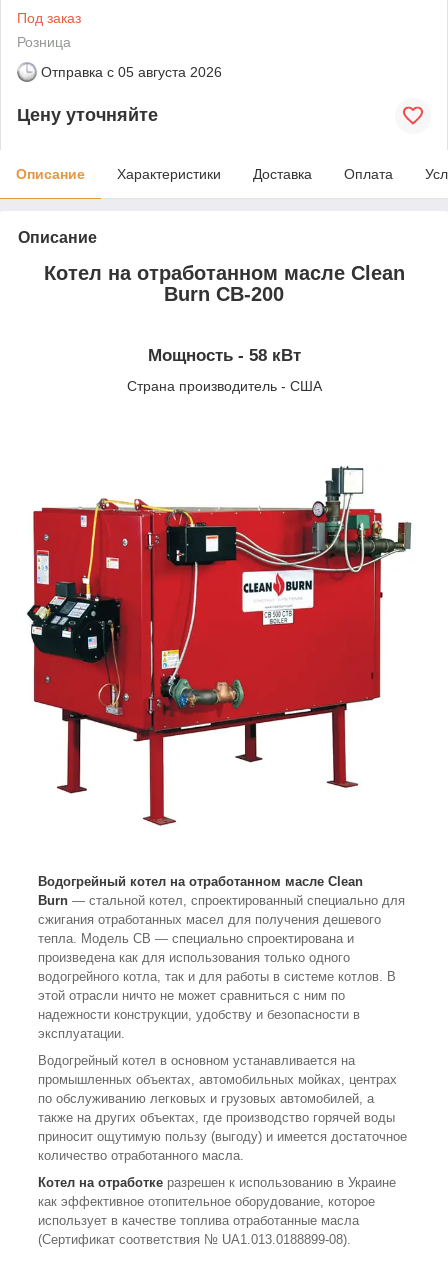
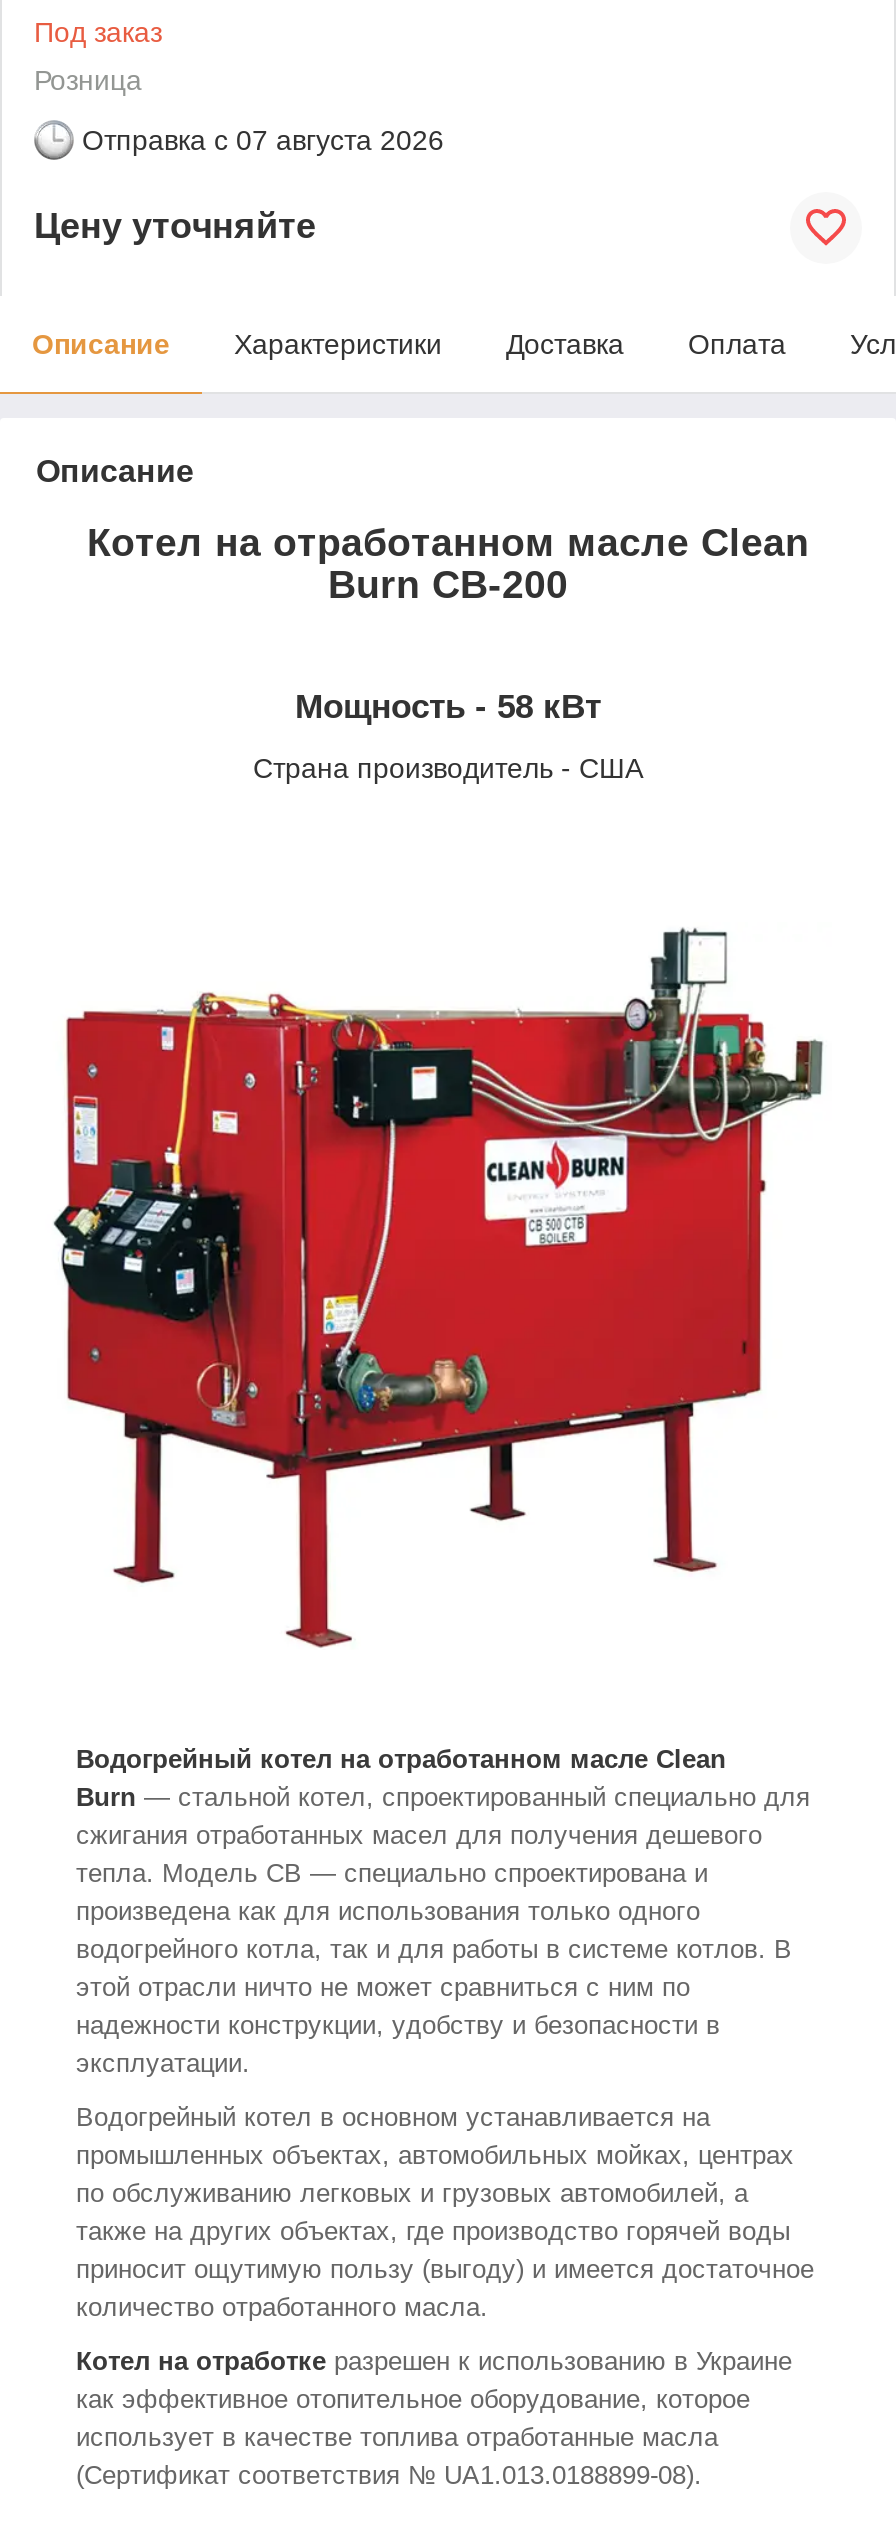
- Отправка с 05 августа 2026
+ Отправка с 07 августа 2026
